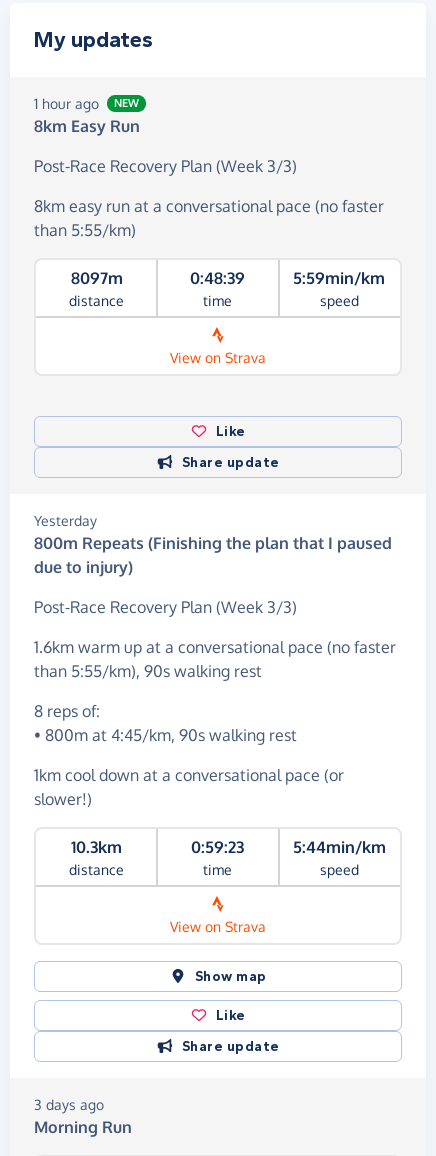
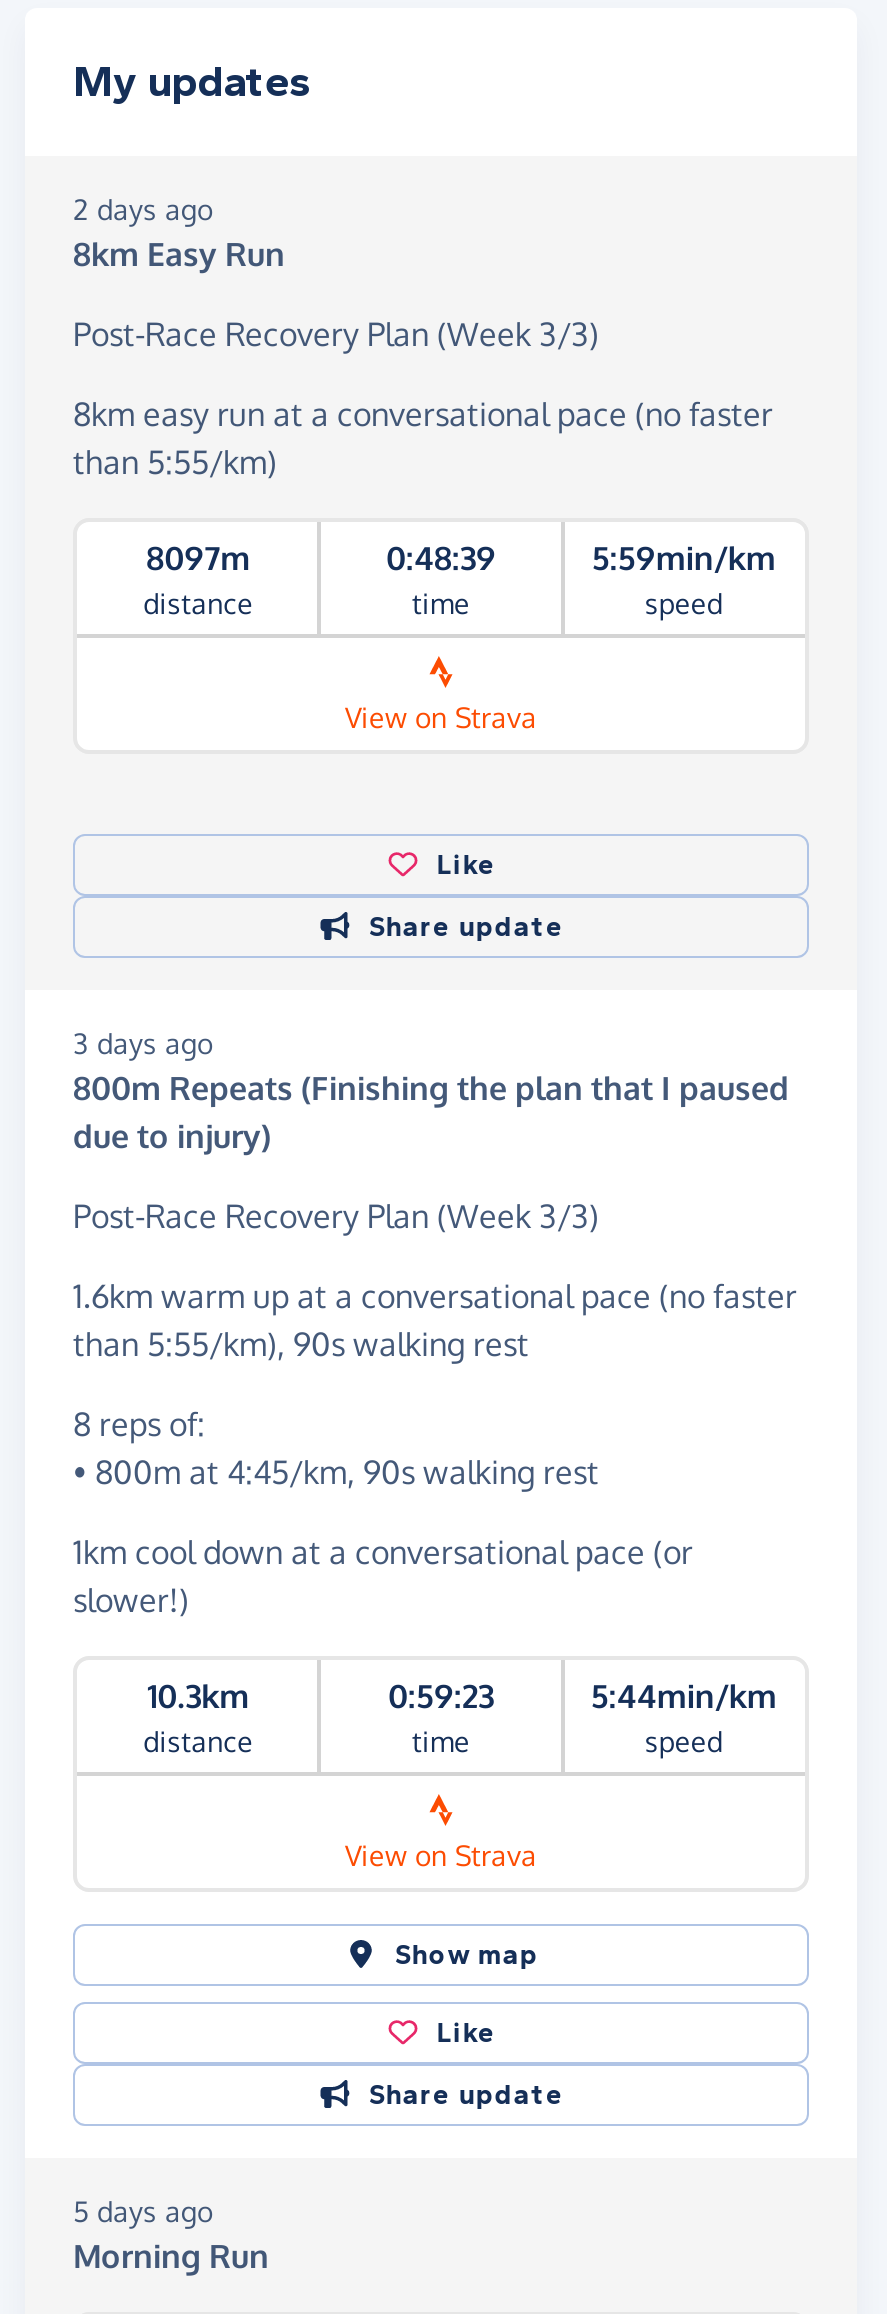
- 1 hour ago
- NEW
+ 2 days ago

- Yesterday
+ 3 days ago

- 3 days ago
+ 5 days ago
